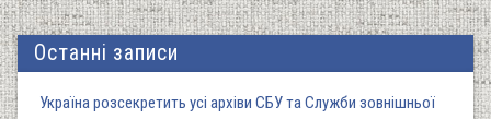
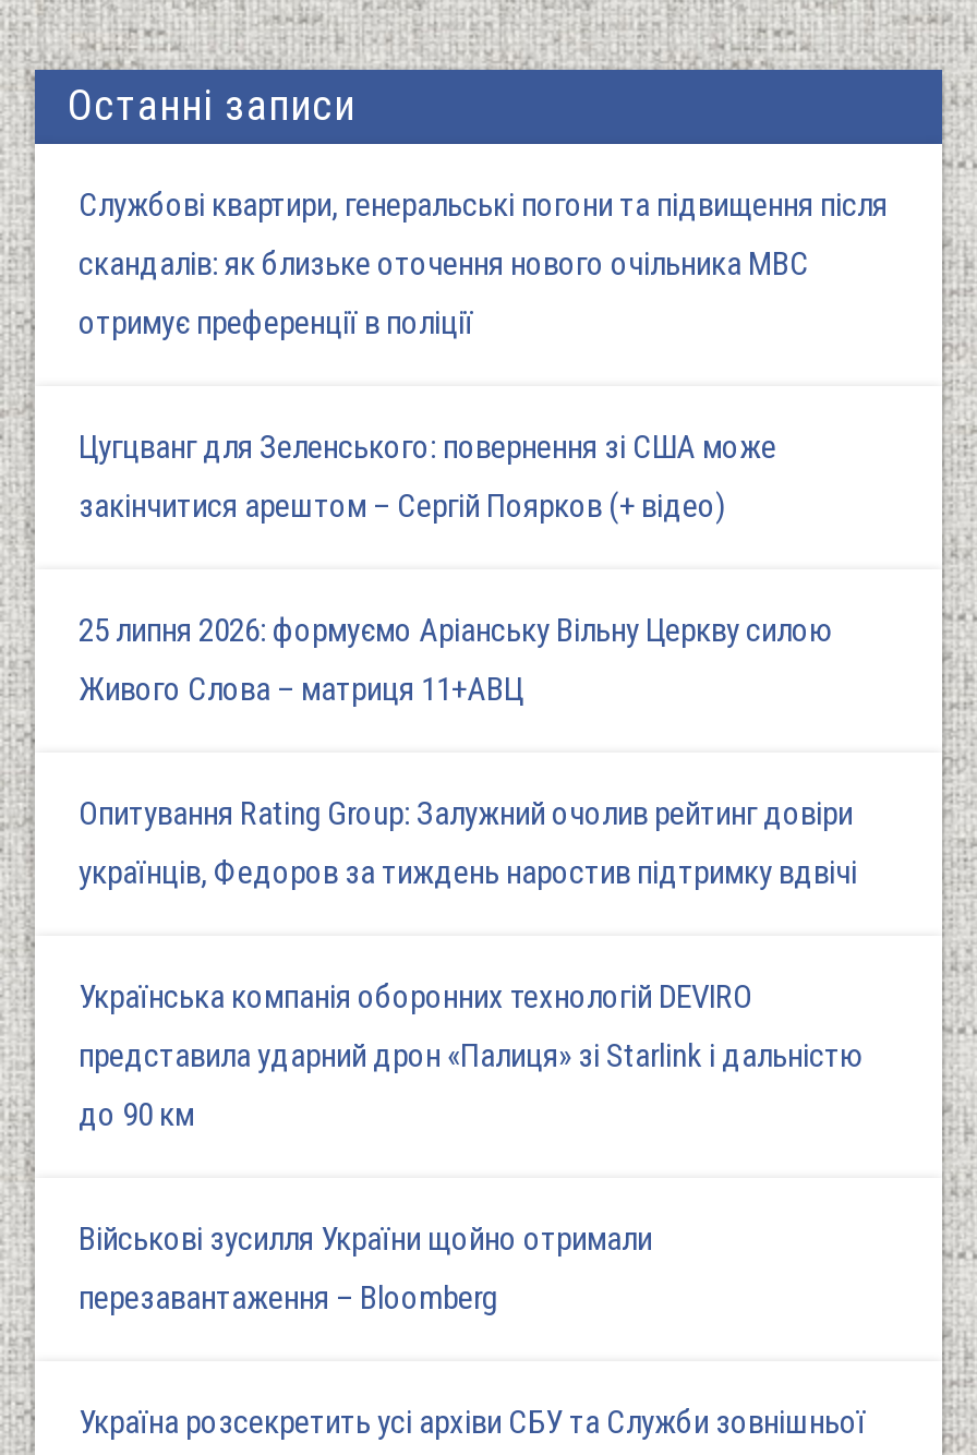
+ Службові квартири, генеральські погони та підвищення після
+ скандалів: як близьке оточення нового очільника МВС
+ отримує преференції в поліції
+ Цугцванг для Зеленського: повернення зі США може
+ закінчитися арештом – Сергій Поярков (+ відео)
+ 25 липня 2026: формуємо Аріанську Вільну Церкву силою
+ Живого Слова – матриця 11+АВЦ
+ Опитування Rating Group: Залужний очолив рейтинг довіри
+ українців, Федоров за тиждень наростив підтримку вдвічі
+ Українська компанія оборонних технологій DEVIRO
+ представила ударний дрон «Палиця» зі Starlink і дальністю
+ до 90 км
+ Військові зусилля України щойно отримали
+ перезавантаження – Bloomberg
